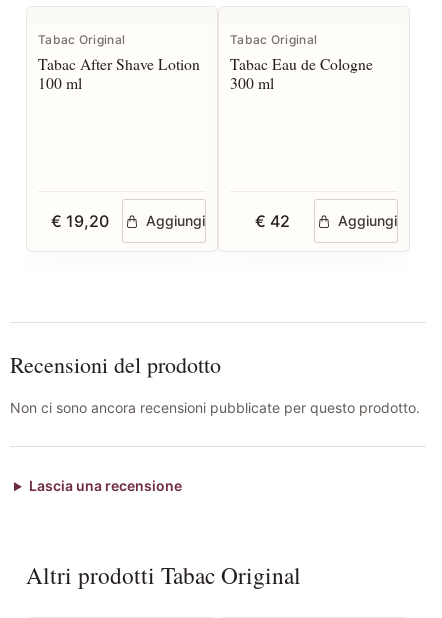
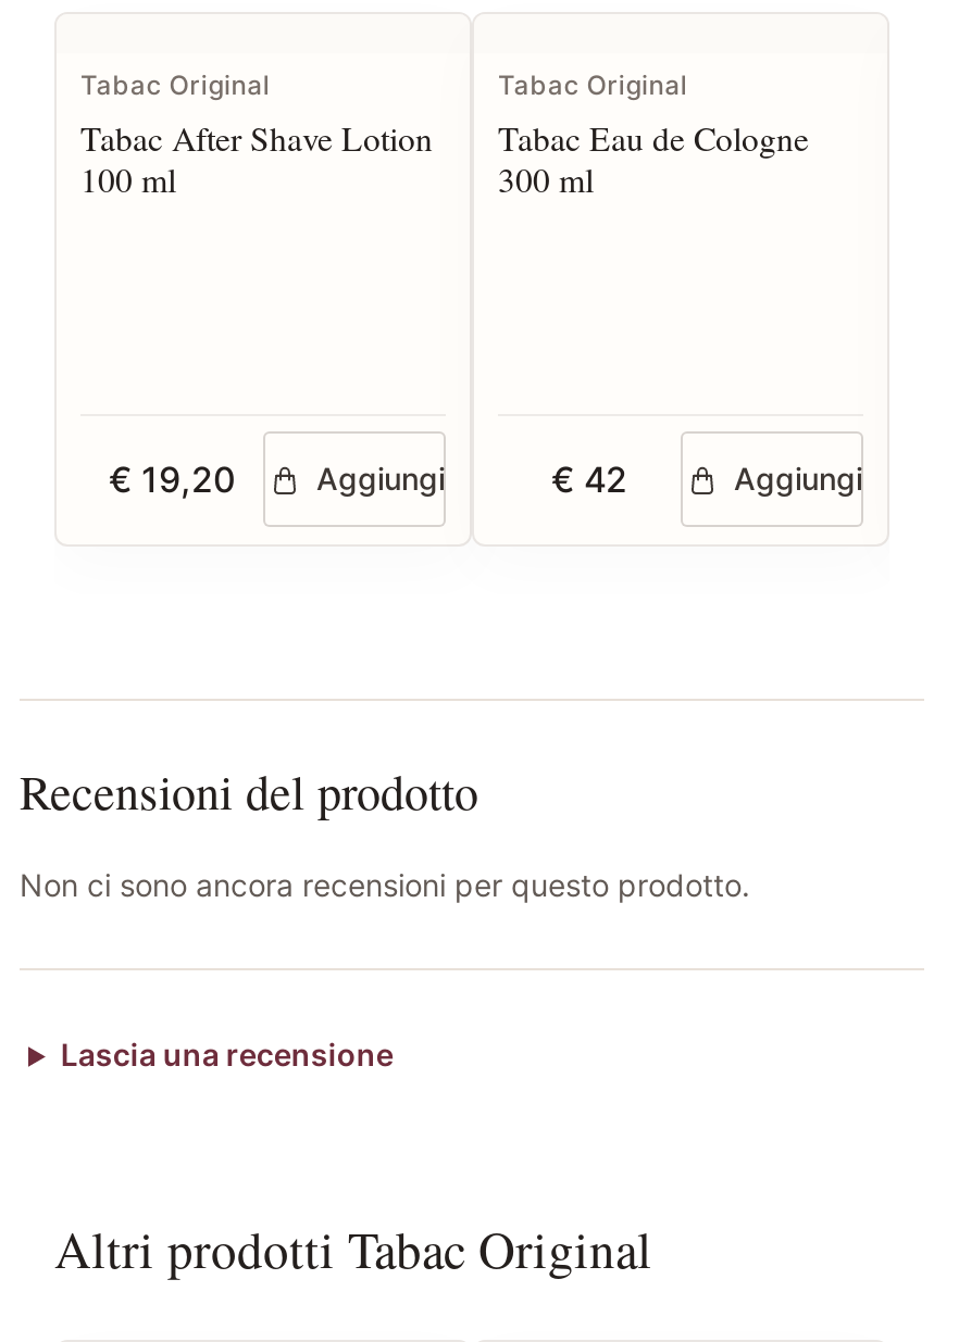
- Non ci sono ancora recensioni pubblicate per questo prodotto.
+ Non ci sono ancora recensioni per questo prodotto.
